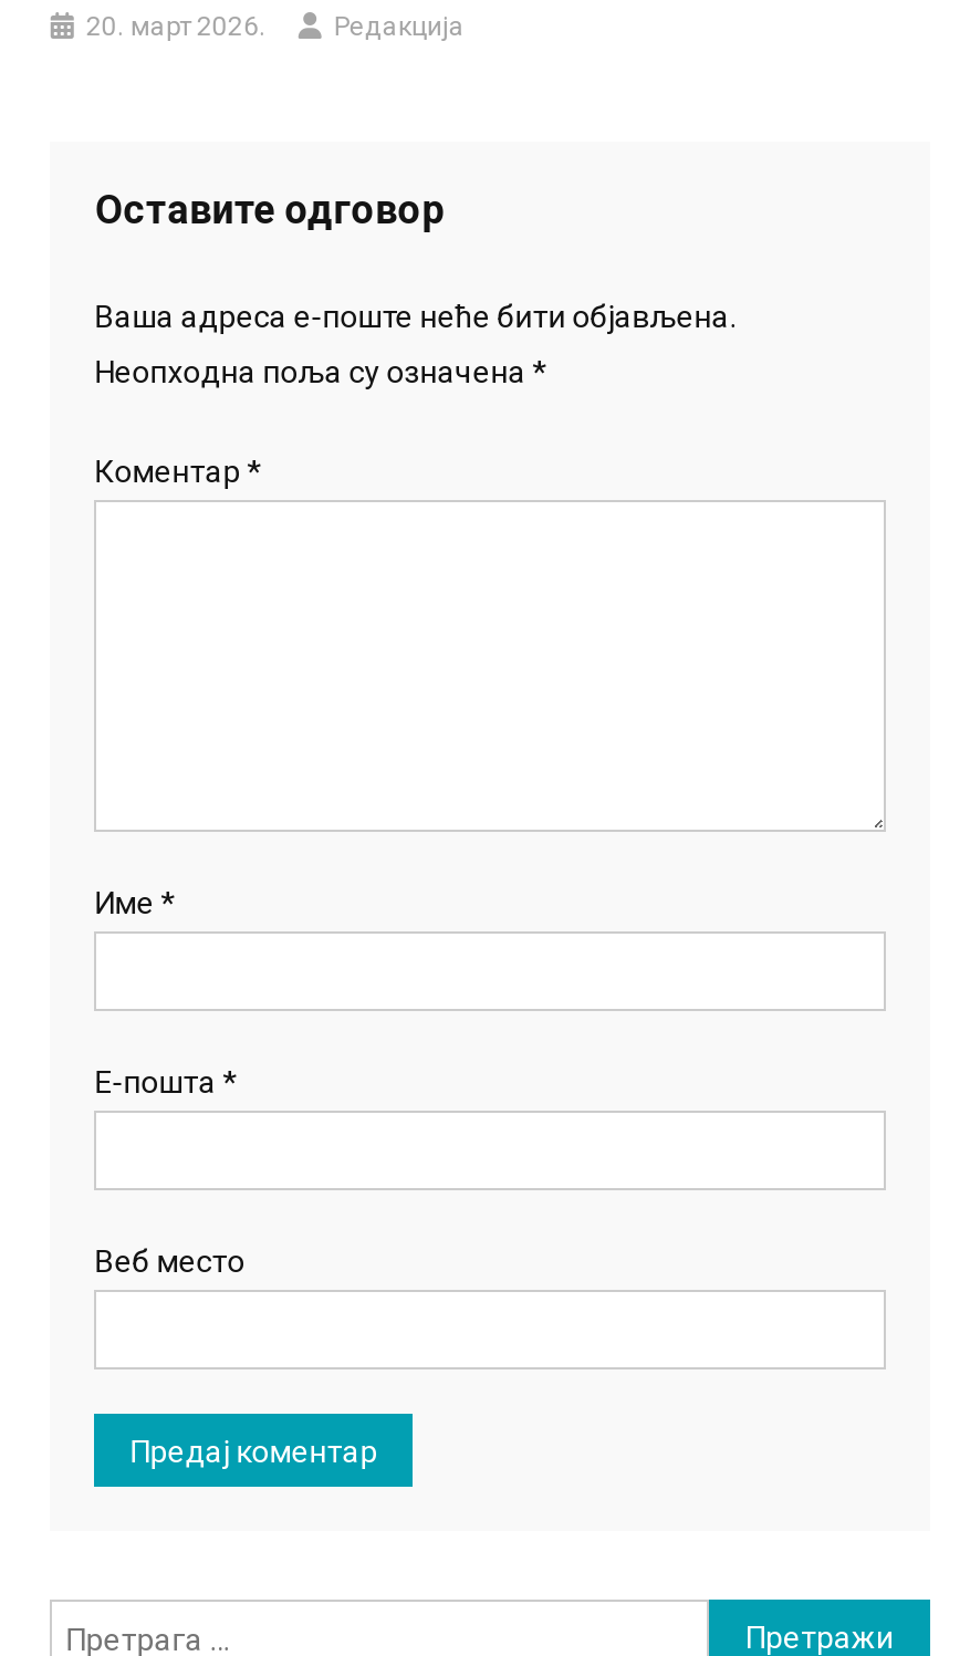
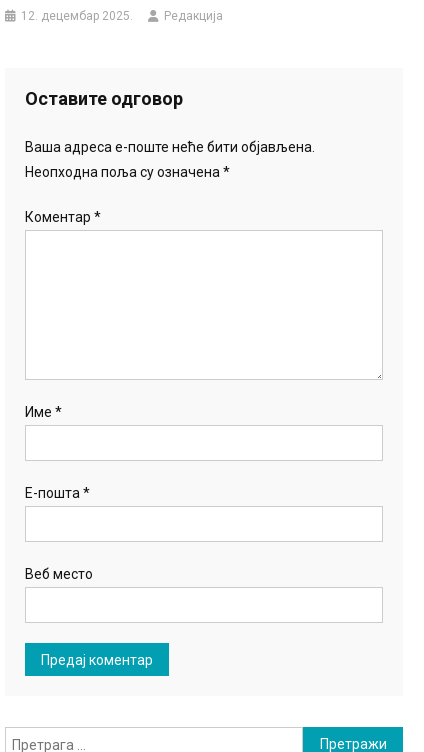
- 20. март 2026.
+ 12. децембар 2025.
